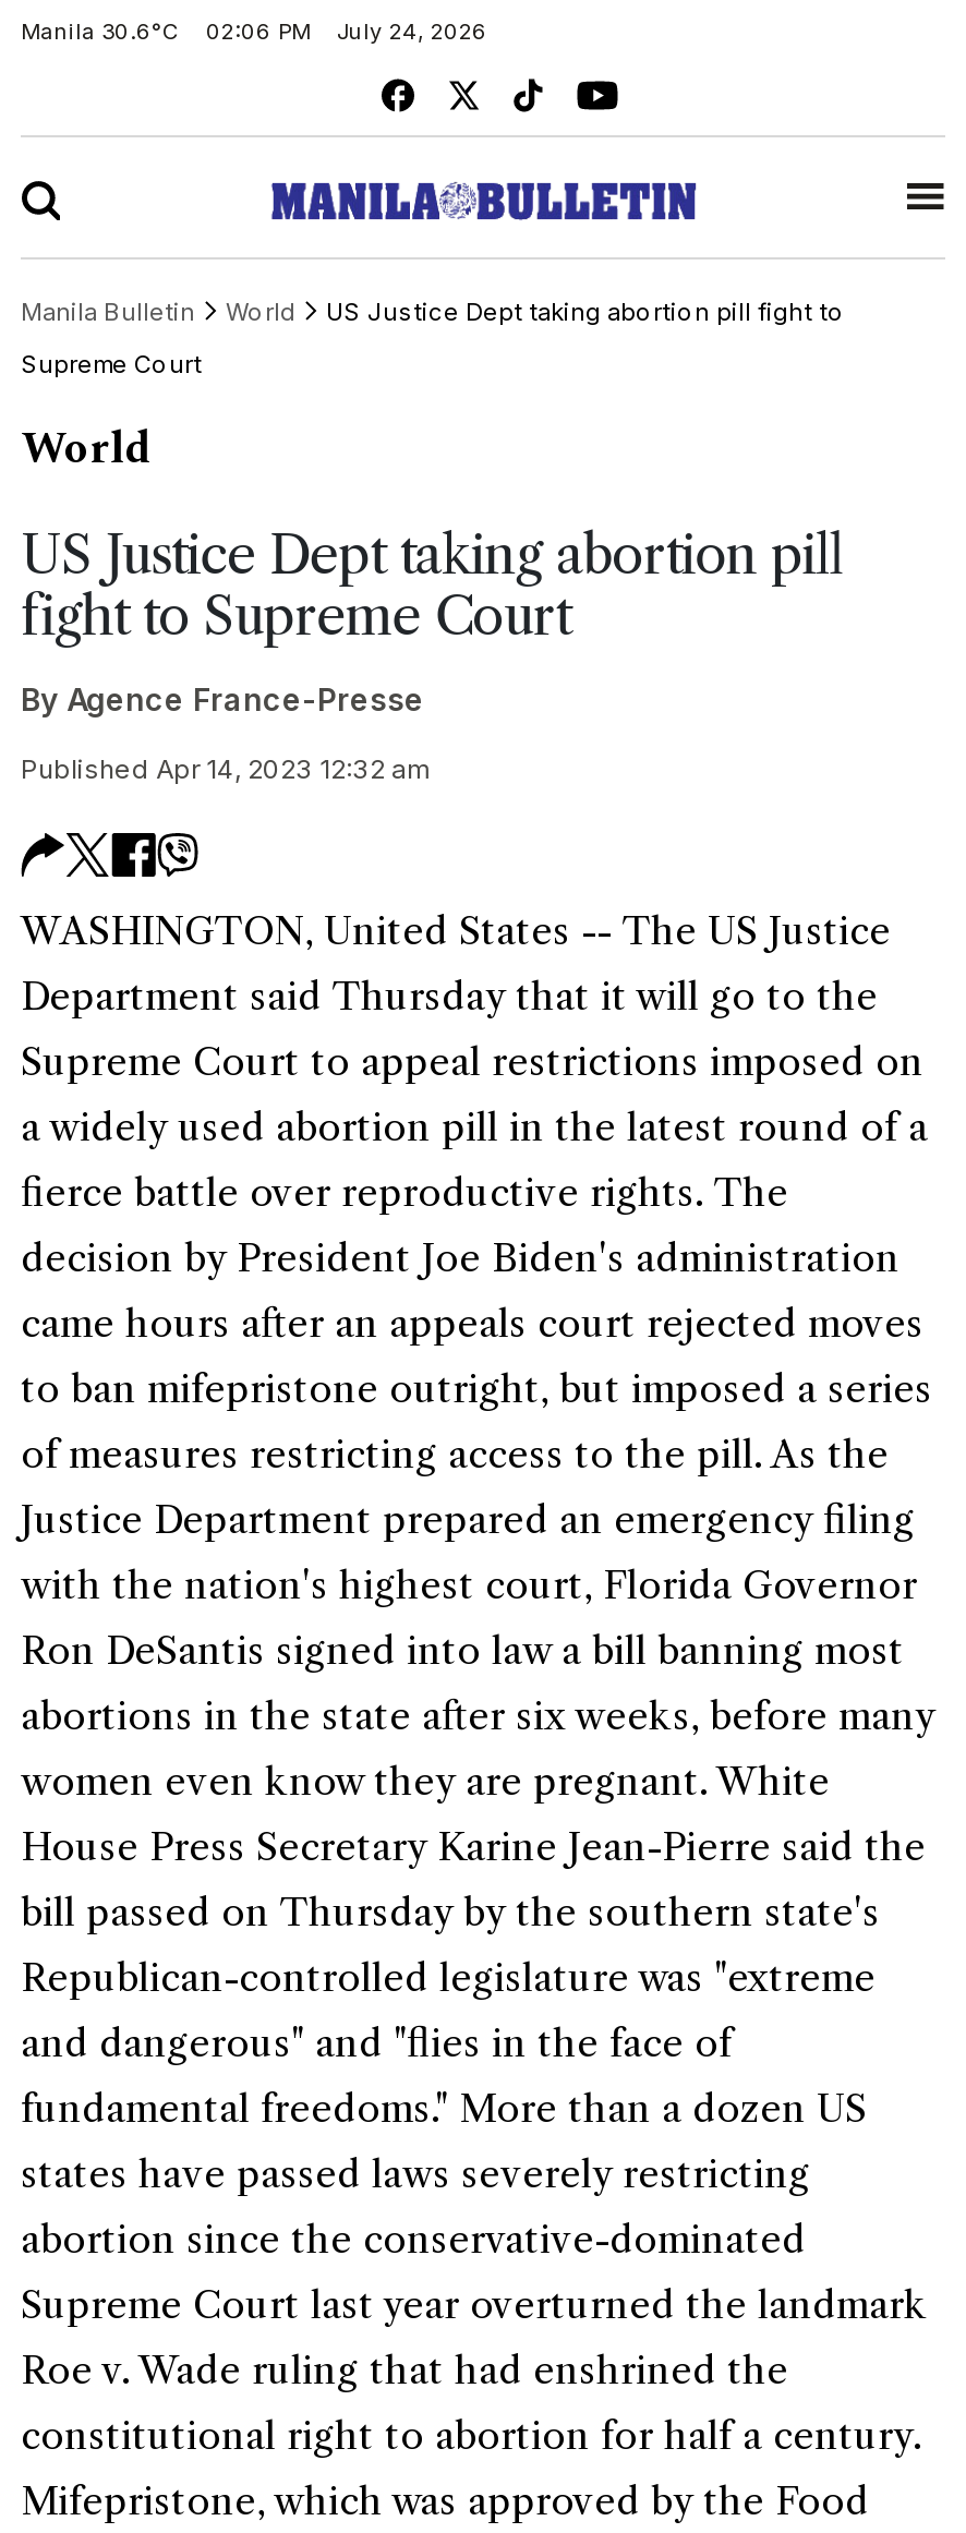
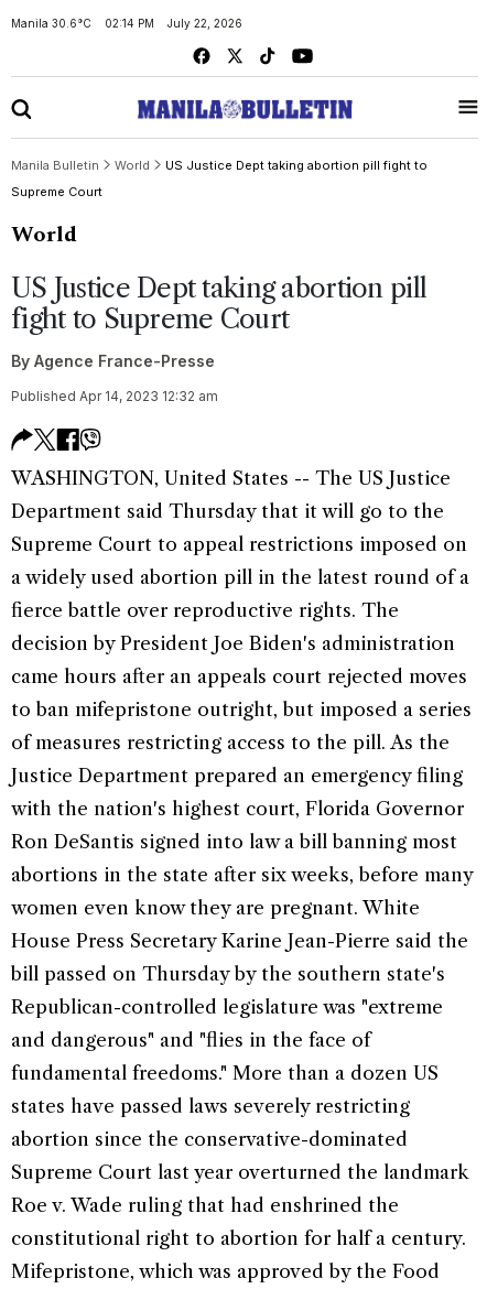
- 02:06 PM
+ 02:14 PM

- July 24, 2026
+ July 22, 2026
